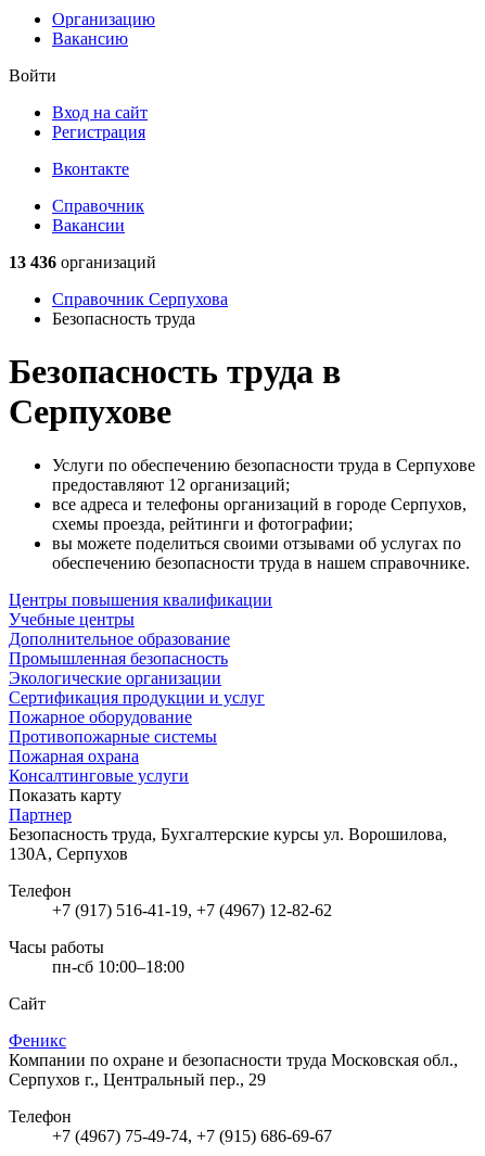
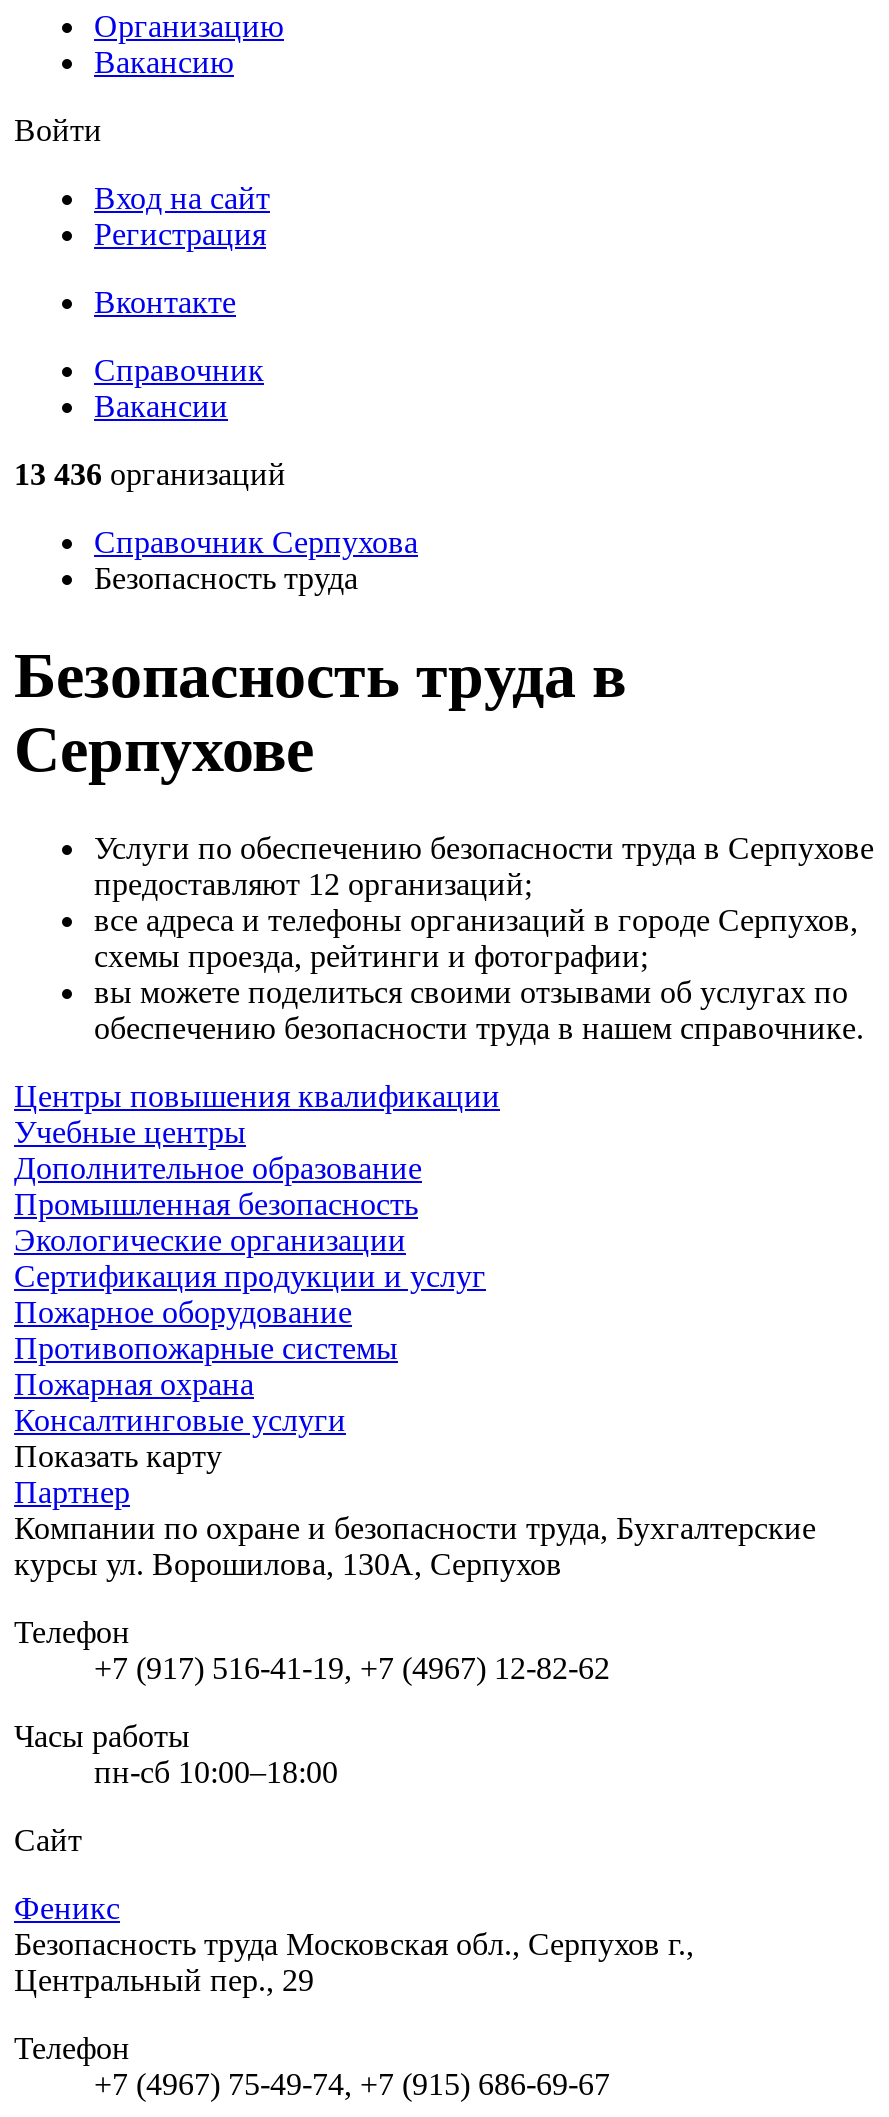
- Безопасность труда, Бухгалтерские курсы ул. Ворошилова,
- 130А, Серпухов
+ Компании по охране и безопасности труда, Бухгалтерские
+ курсы ул. Ворошилова, 130А, Серпухов

- Компании по охране и безопасности труда Московская обл.,
- Серпухов г., Центральный пер., 29
+ Безопасность труда Московская обл., Серпухов г.,
+ Центральный пер., 29
